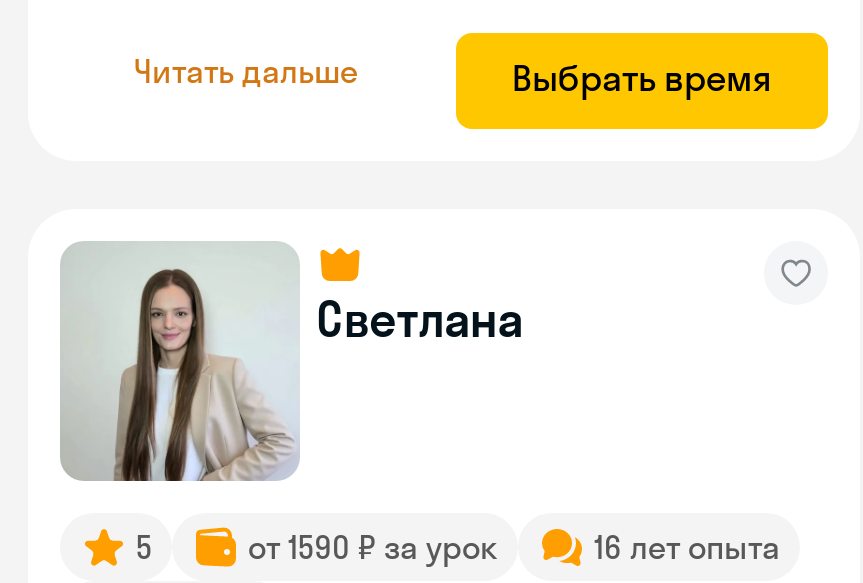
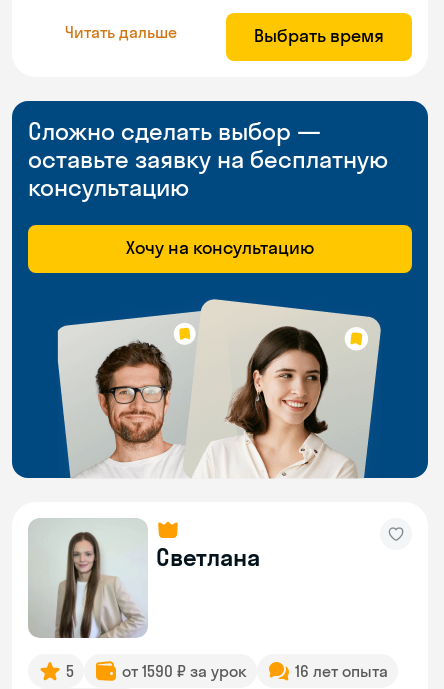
+ [image]
+ Сложно сделать выбор —
+ оставьте заявку на бесплатную
+ консультацию
+ Хочу на консультацию
